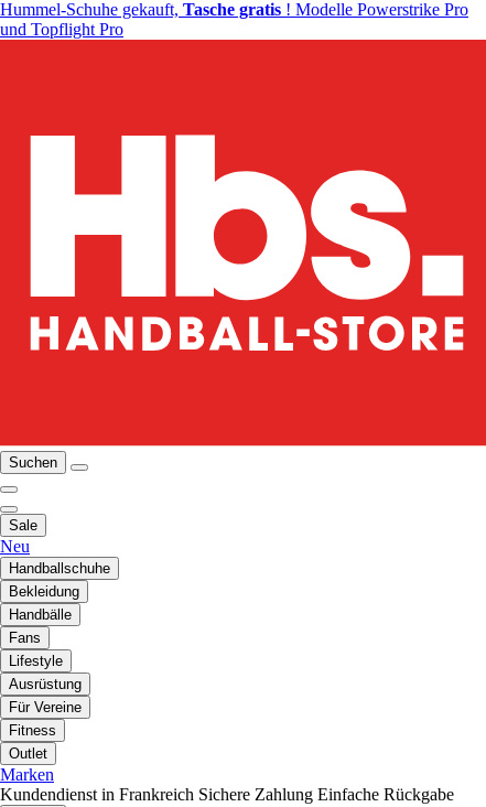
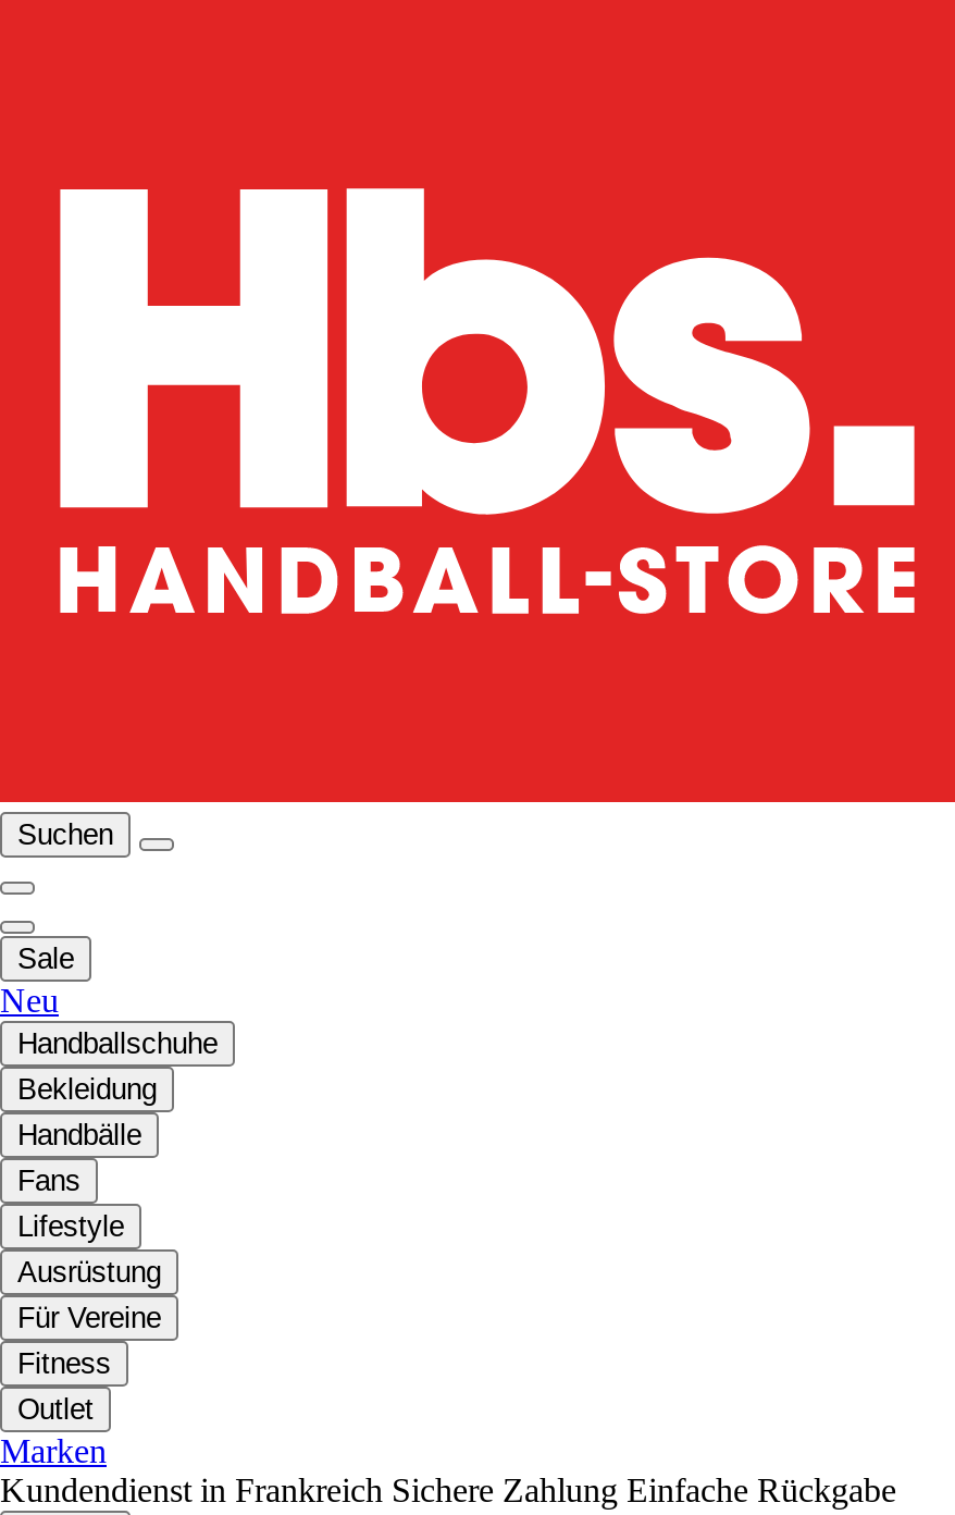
- Hummel-Schuhe gekauft, Tasche gratis! Modelle Powerstrike Pro
- und Topflight Pro
